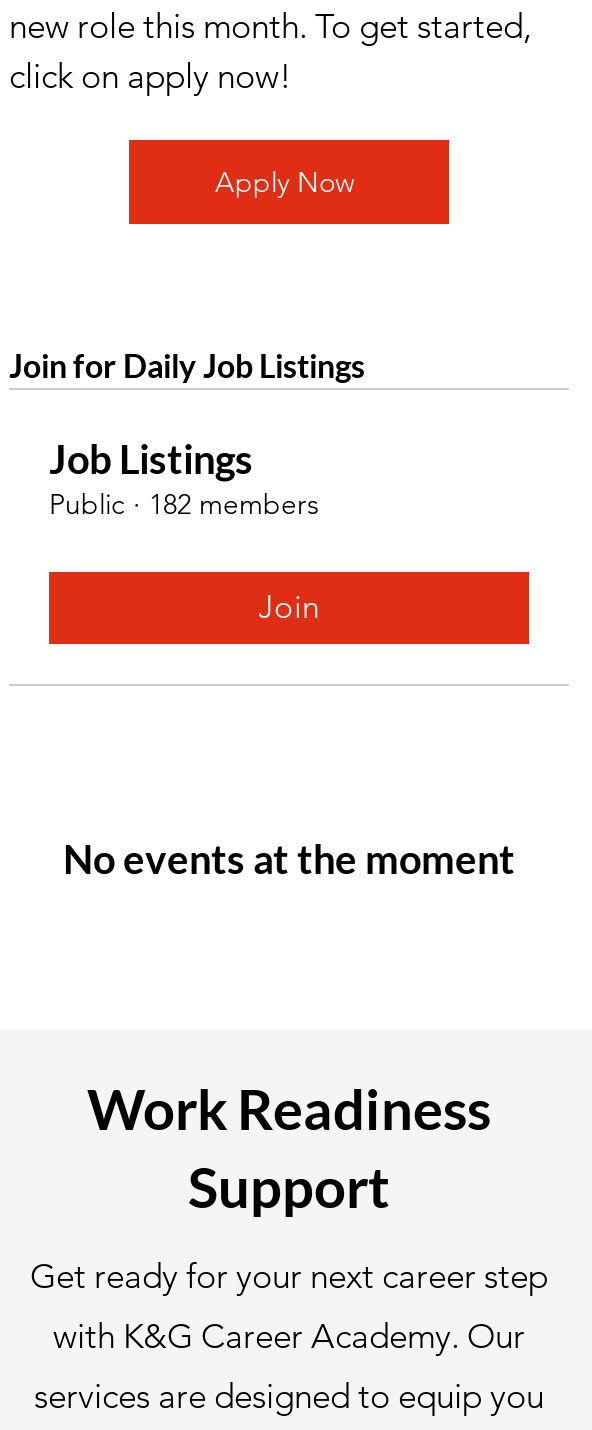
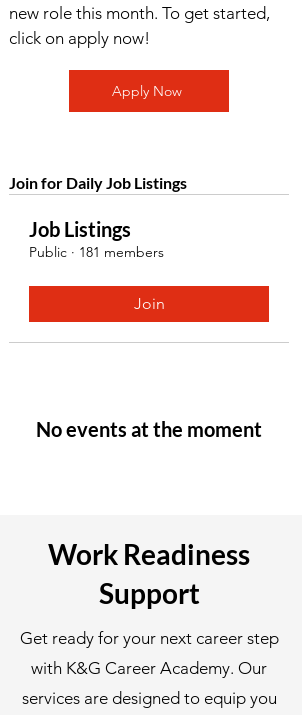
- Public · 182 members
+ Public · 181 members
